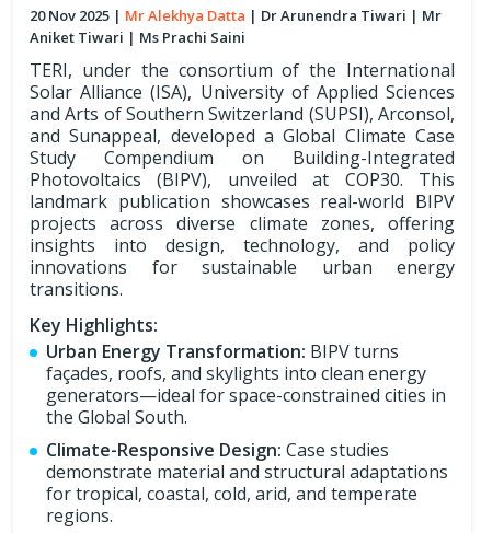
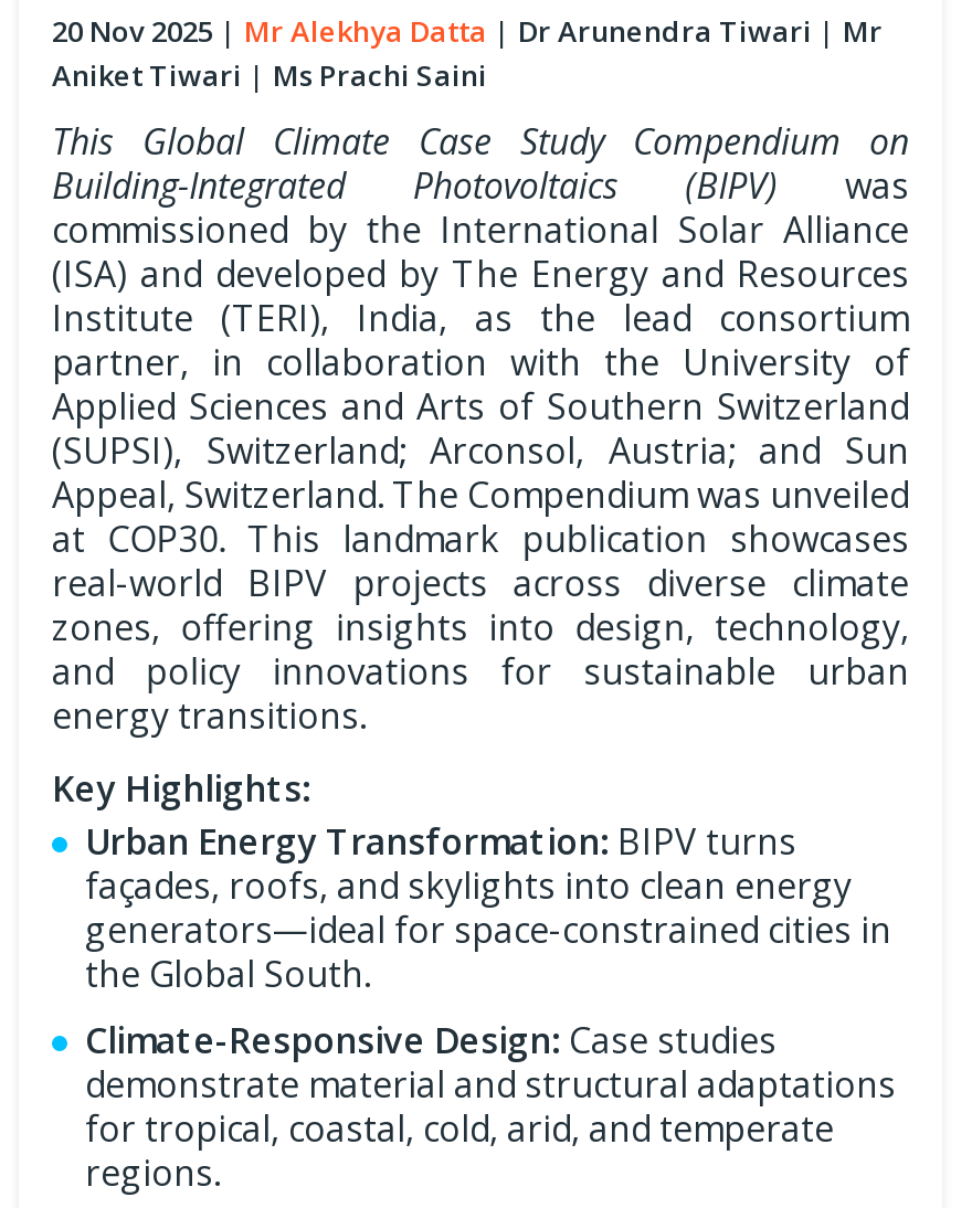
- TERI, under the consortium of the International
- Solar Alliance (ISA), University of Applied Sciences
- and Arts of Southern Switzerland (SUPSI), Arconsol,
- and Sunappeal, developed a Global Climate Case
- Study Compendium on Building-Integrated
- Photovoltaics (BIPV), unveiled at COP30. This
- landmark publication showcases real-world BIPV
- projects across diverse climate zones, offering
- insights into design, technology, and policy
- innovations for sustainable urban energy
- transitions.
+ This Global Climate Case Study Compendium on
+ Building-Integrated Photovoltaics (BIPV) was
+ commissioned by the International Solar Alliance
+ (ISA) and developed by The Energy and Resources
+ Institute (TERI), India, as the lead consortium
+ partner, in collaboration with the University of
+ Applied Sciences and Arts of Southern Switzerland
+ (SUPSI), Switzerland; Arconsol, Austria; and Sun
+ Appeal, Switzerland. The Compendium was unveiled
+ at COP30. This landmark publication showcases
+ real-world BIPV projects across diverse climate
+ zones, offering insights into design, technology,
+ and policy innovations for sustainable urban
+ energy transitions.
